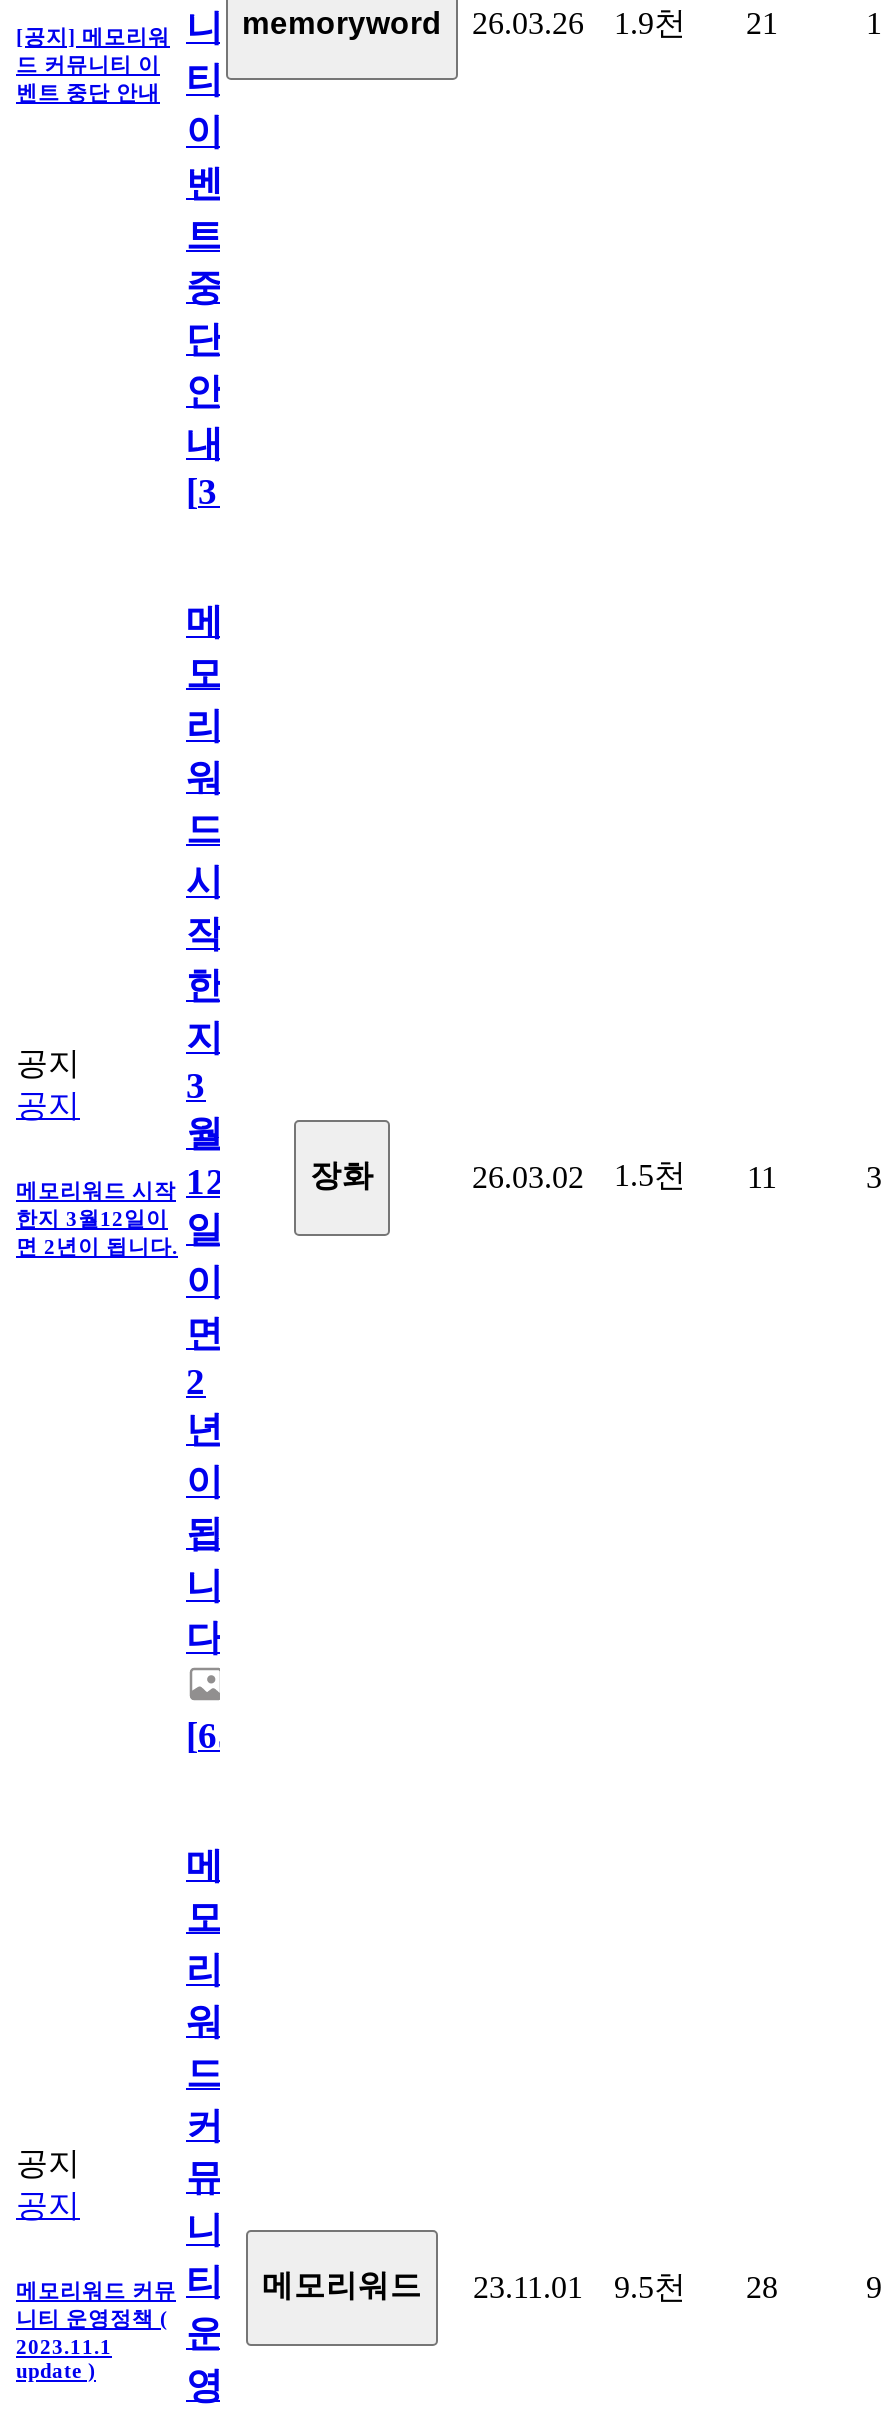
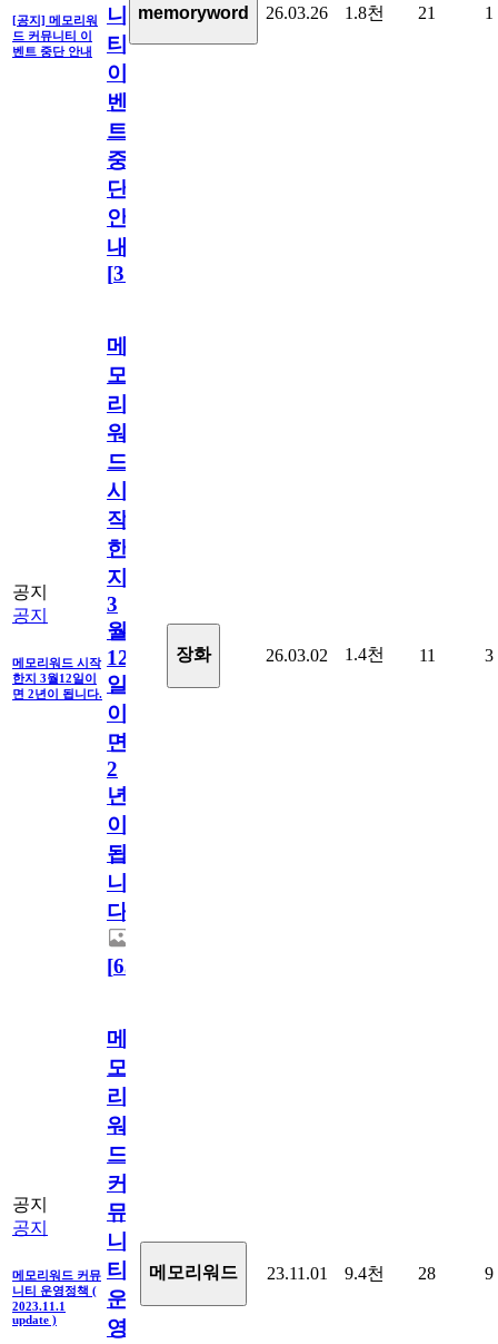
- 1.9천
+ 1.8천

- 26.03.02 1.5천 11
+ 26.03.02 1.4천 11

- 메모리워드 커뮤 티 메모리워드 23.11.01 9.5천 28
+ 메모리워드 커뮤 티 메모리워드 23.11.01 9.4천 28
